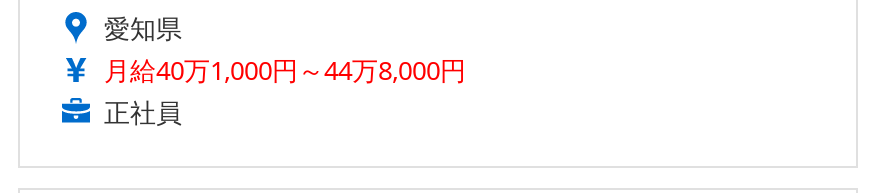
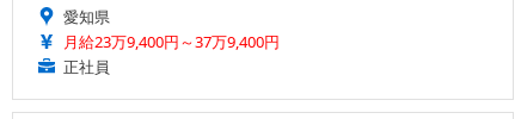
- 月給40万1,000円～44万8,000円
+ 月給23万9,400円～37万9,400円
